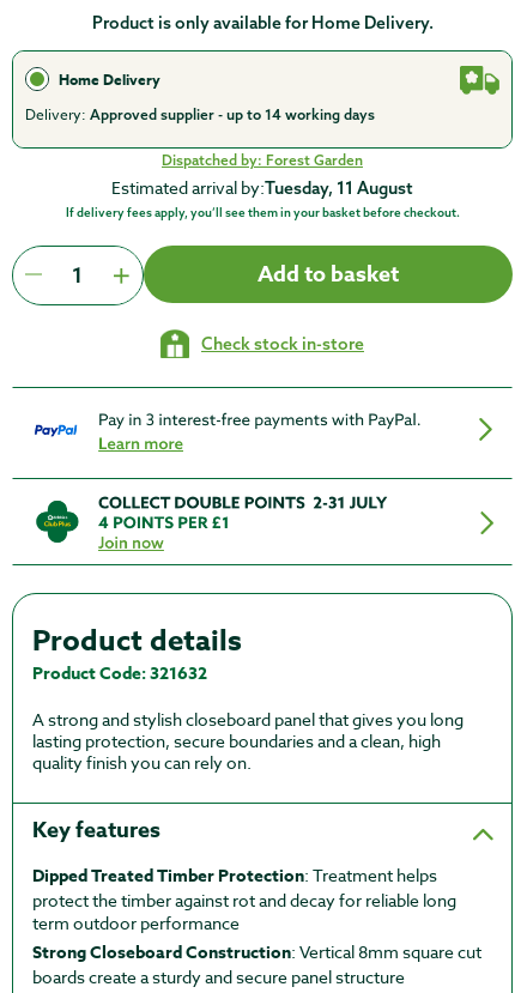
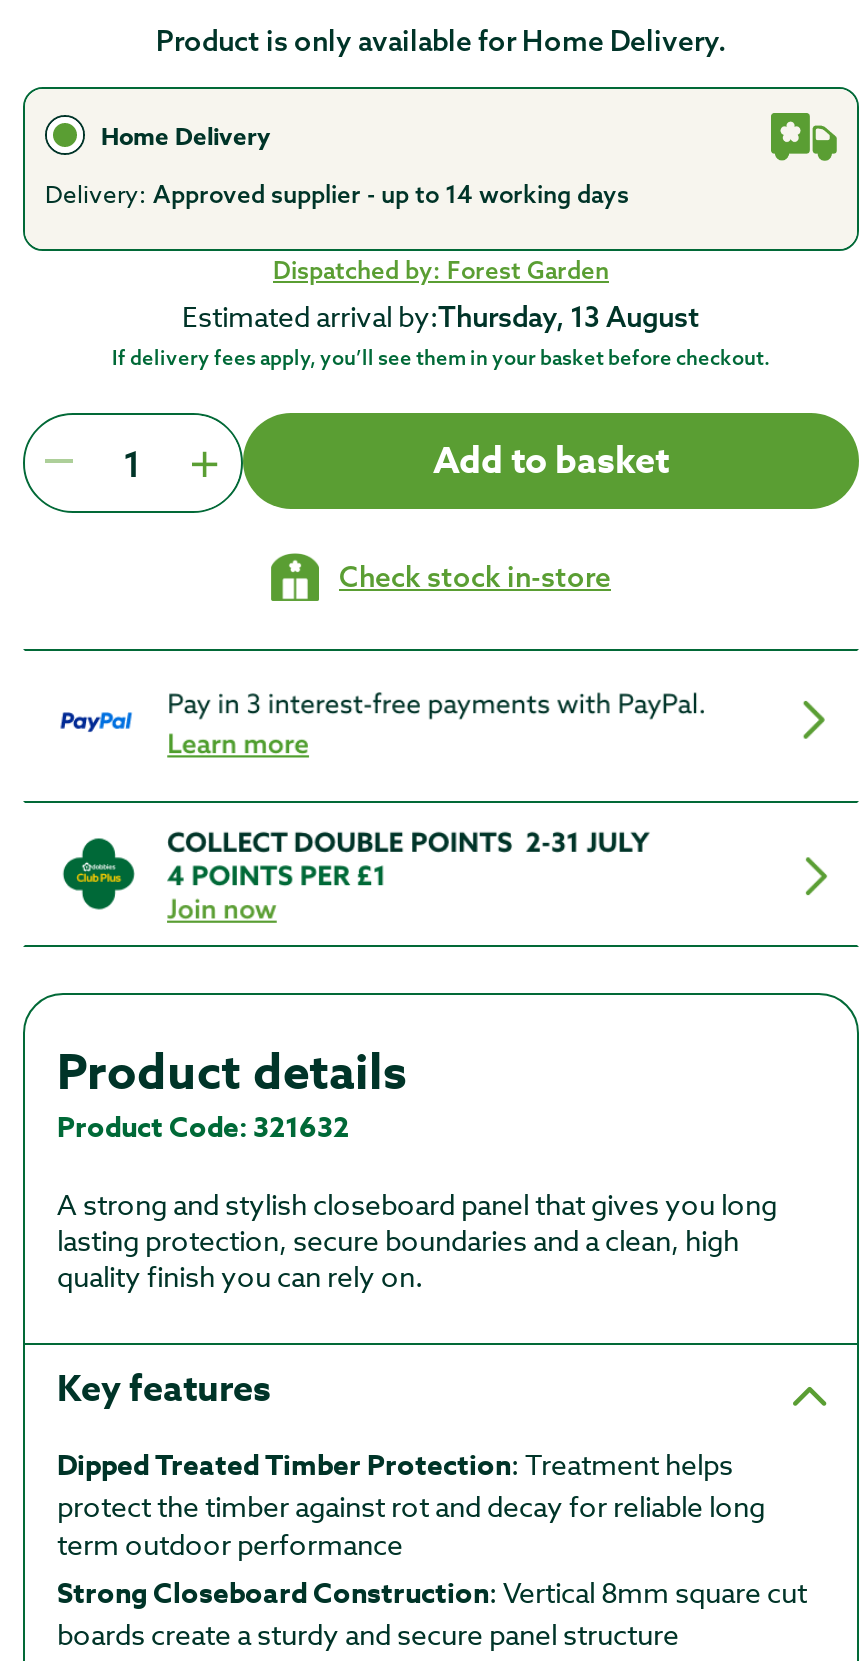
- Estimated arrival by:Tuesday, 11 August
+ Estimated arrival by:Thursday, 13 August
